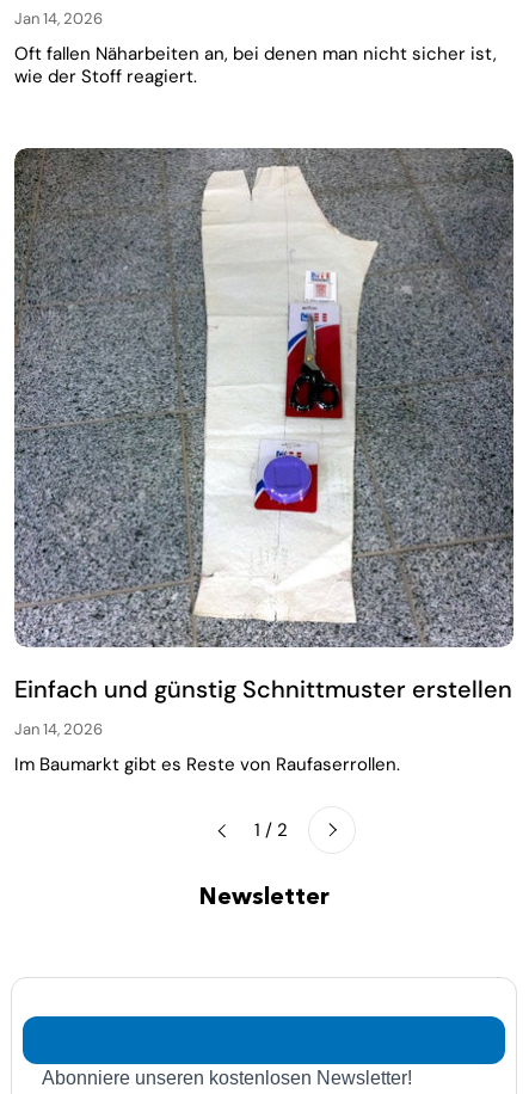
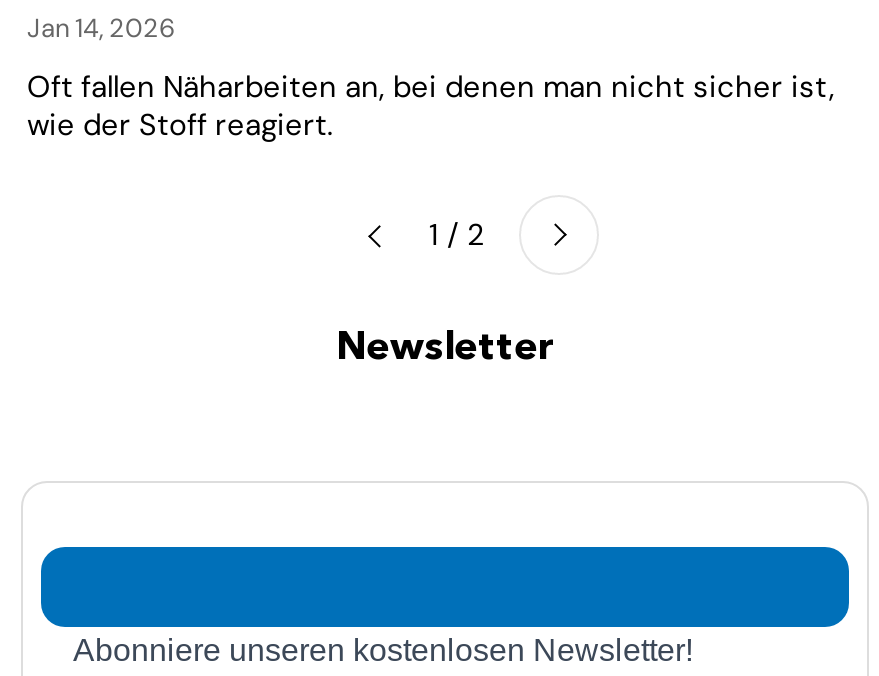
- [image]
- Einfach und günstig Schnittmuster erstellen
- Jan 14, 2026
- Im Baumarkt gibt es Reste von Raufaserrollen.
